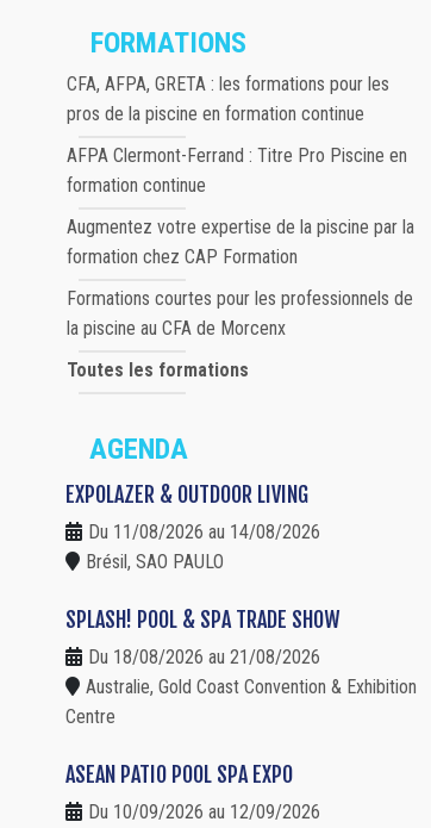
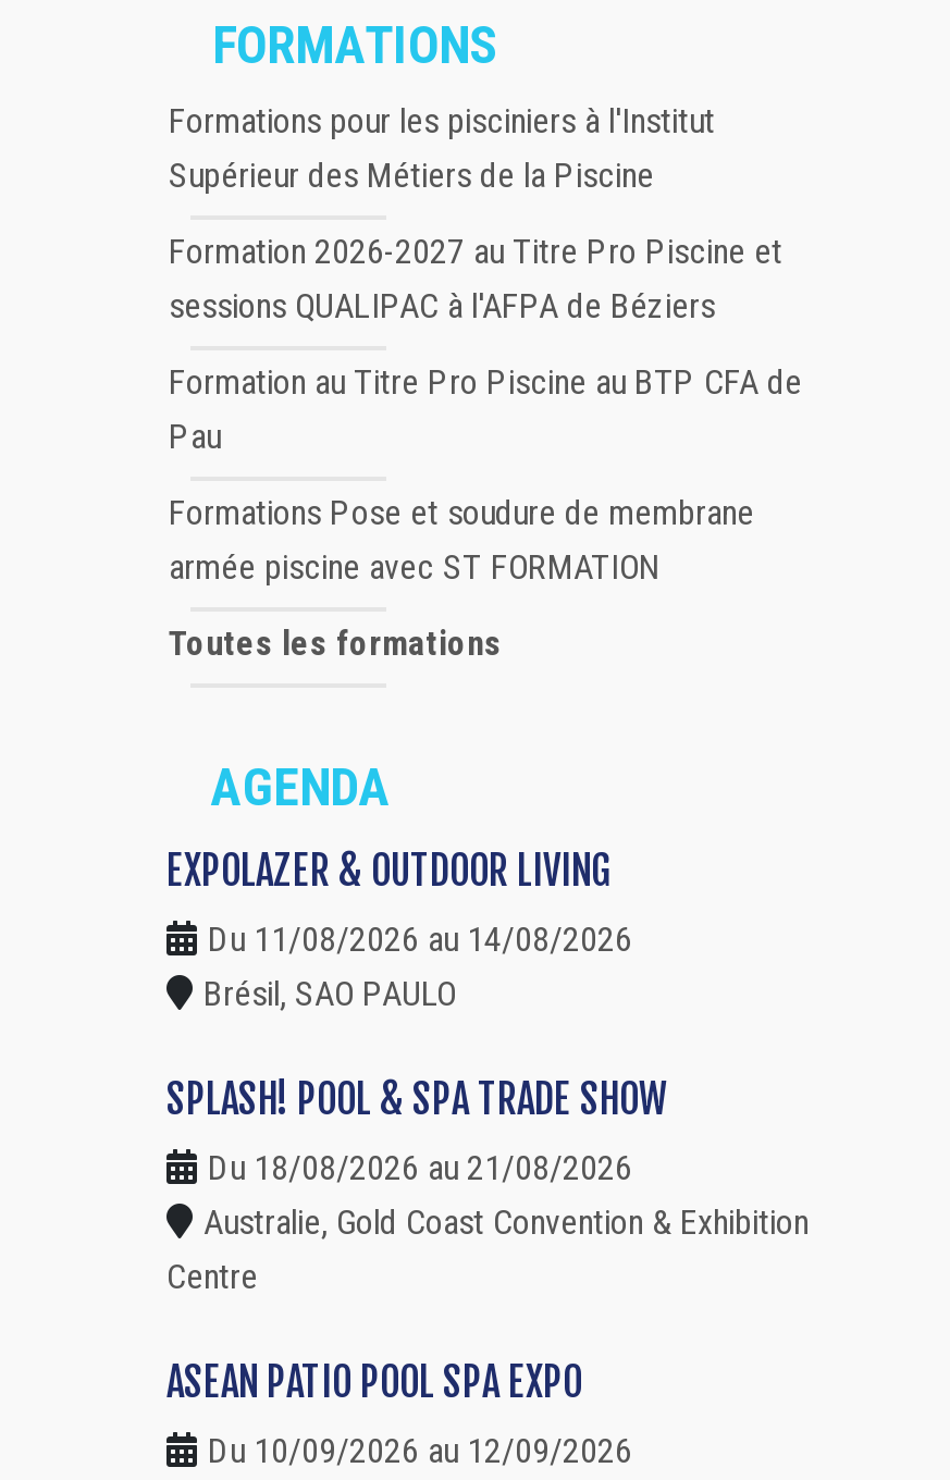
- CFA, AFPA, GRETA : les formations pour les
- pros de la piscine en formation continue
+ Formations pour les pisciniers à l'Institut
+ Supérieur des Métiers de la Piscine

- AFPA Clermont-Ferrand : Titre Pro Piscine en
- formation continue
+ Formation 2026-2027 au Titre Pro Piscine et
+ sessions QUALIPAC à l'AFPA de Béziers

- Augmentez votre expertise de la piscine par la
- formation chez CAP Formation
+ Formation au Titre Pro Piscine au BTP CFA de
+ Pau

- Formations courtes pour les professionnels de
- la piscine au CFA de Morcenx
+ Formations Pose et soudure de membrane
+ armée piscine avec ST FORMATION
